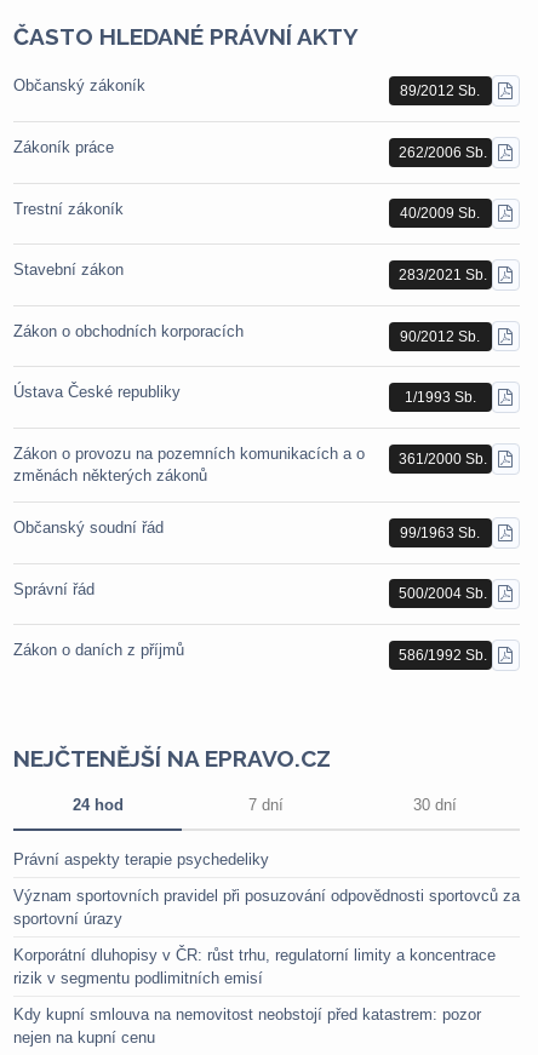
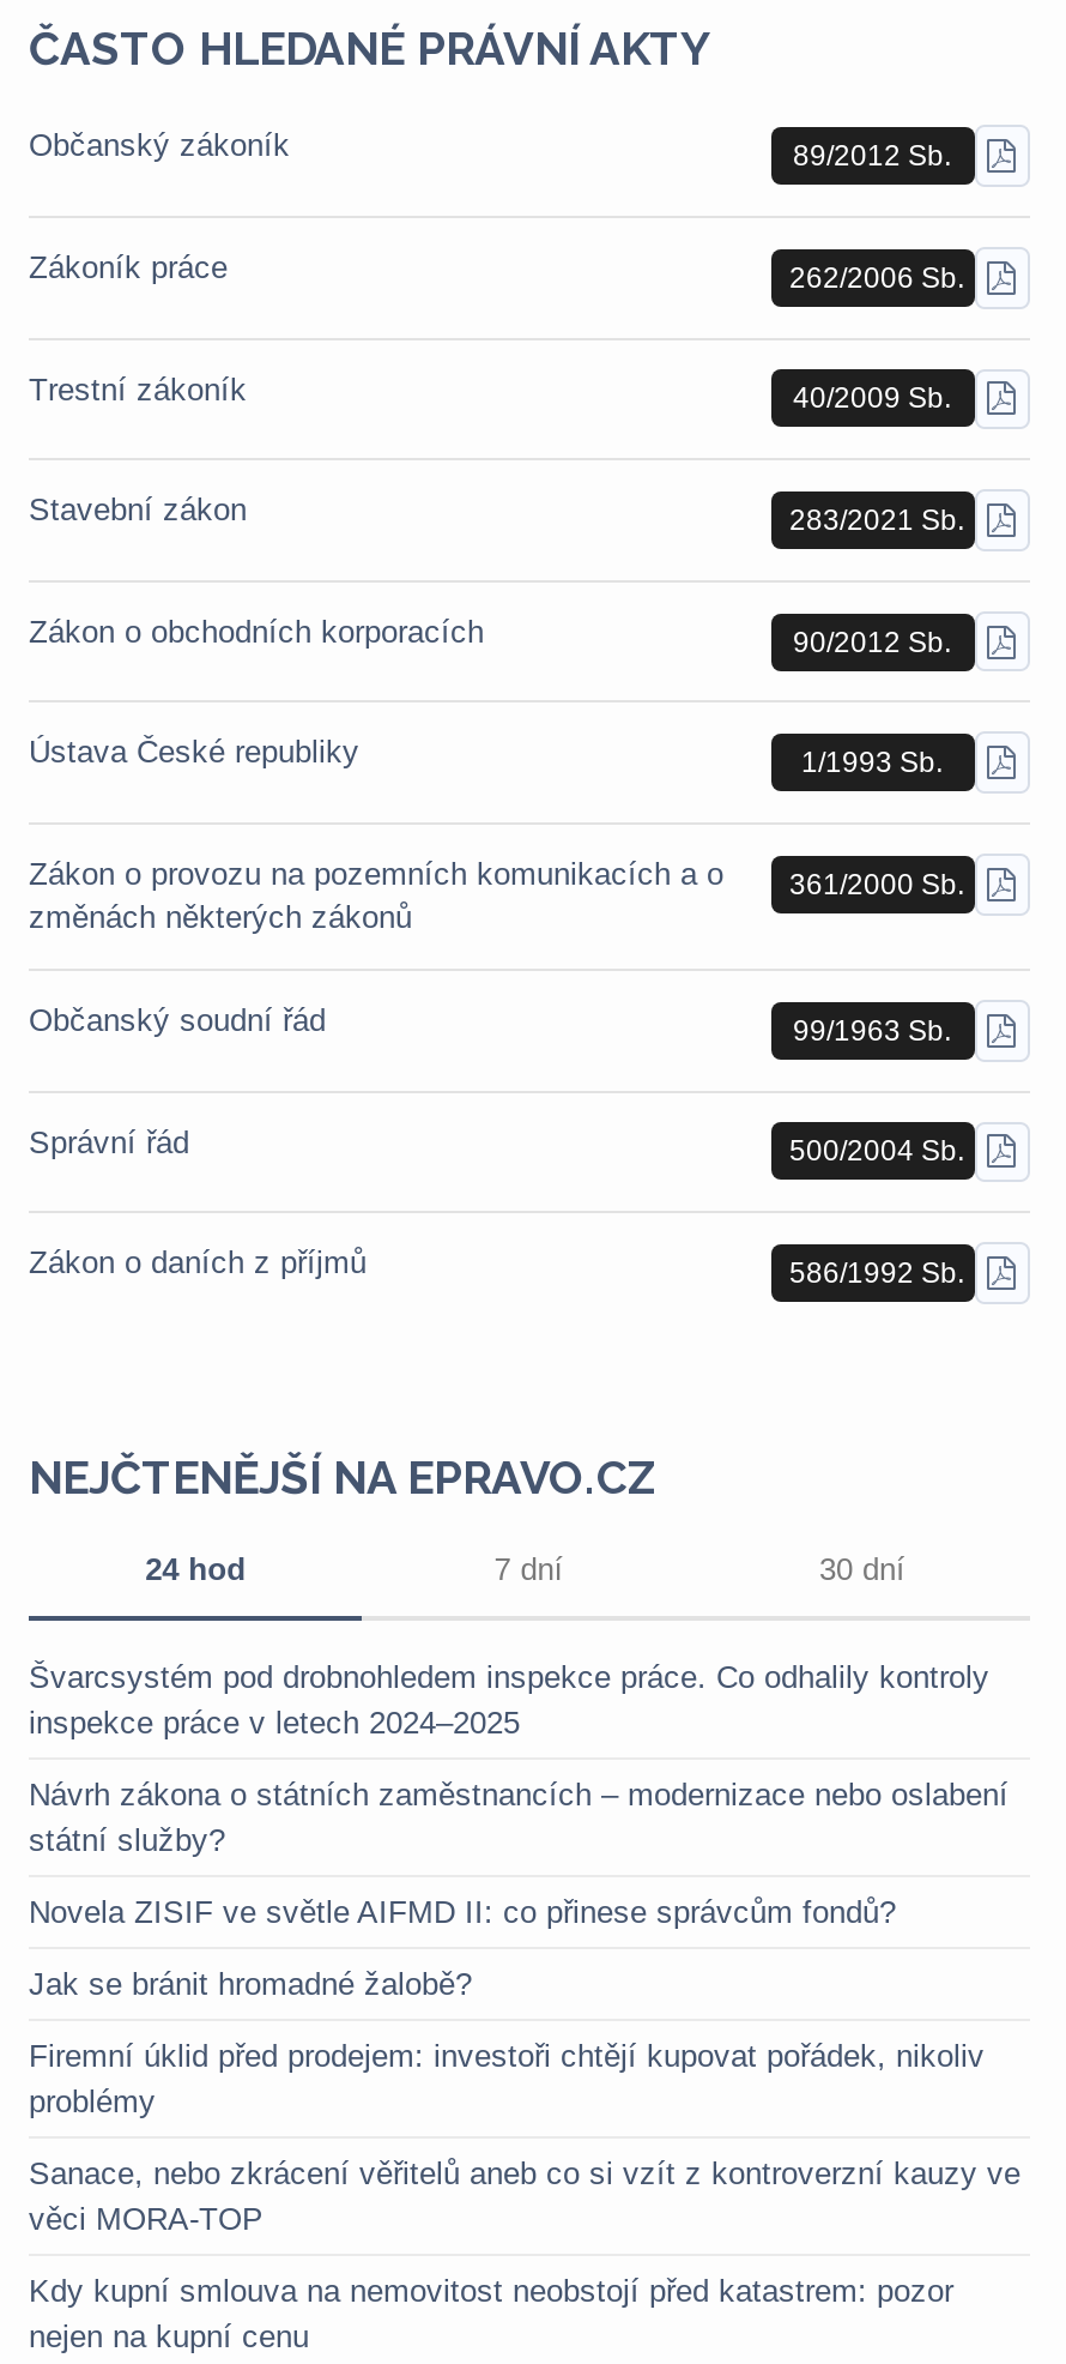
- Právní aspekty terapie psychedeliky
- Význam sportovních pravidel při posuzování odpovědnosti sportovců za
- sportovní úrazy
- Korporátní dluhopisy v ČR: růst trhu, regulatorní limity a koncentrace
- rizik v segmentu podlimitních emisí
+ Švarcsystém pod drobnohledem inspekce práce. Co odhalily kontroly
+ inspekce práce v letech 2024–2025
+ Návrh zákona o státních zaměstnancích – modernizace nebo oslabení
+ státní služby?
+ Novela ZISIF ve světle AIFMD II: co přinese správcům fondů?
+ Jak se bránit hromadné žalobě?
+ Firemní úklid před prodejem: investoři chtějí kupovat pořádek, nikoliv
+ problémy
+ Sanace, nebo zkrácení věřitelů aneb co si vzít z kontroverzní kauzy ve
+ věci MORA-TOP
